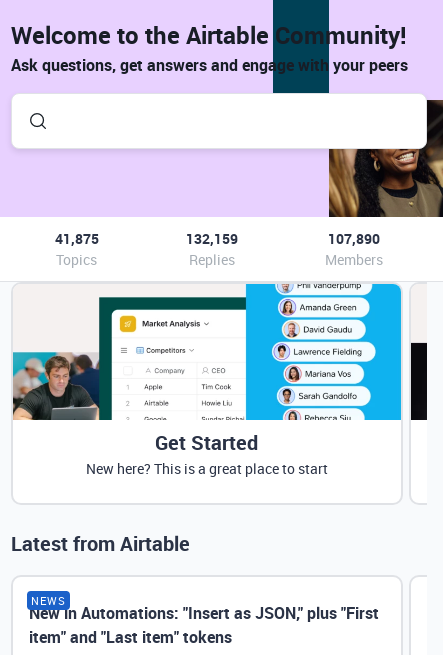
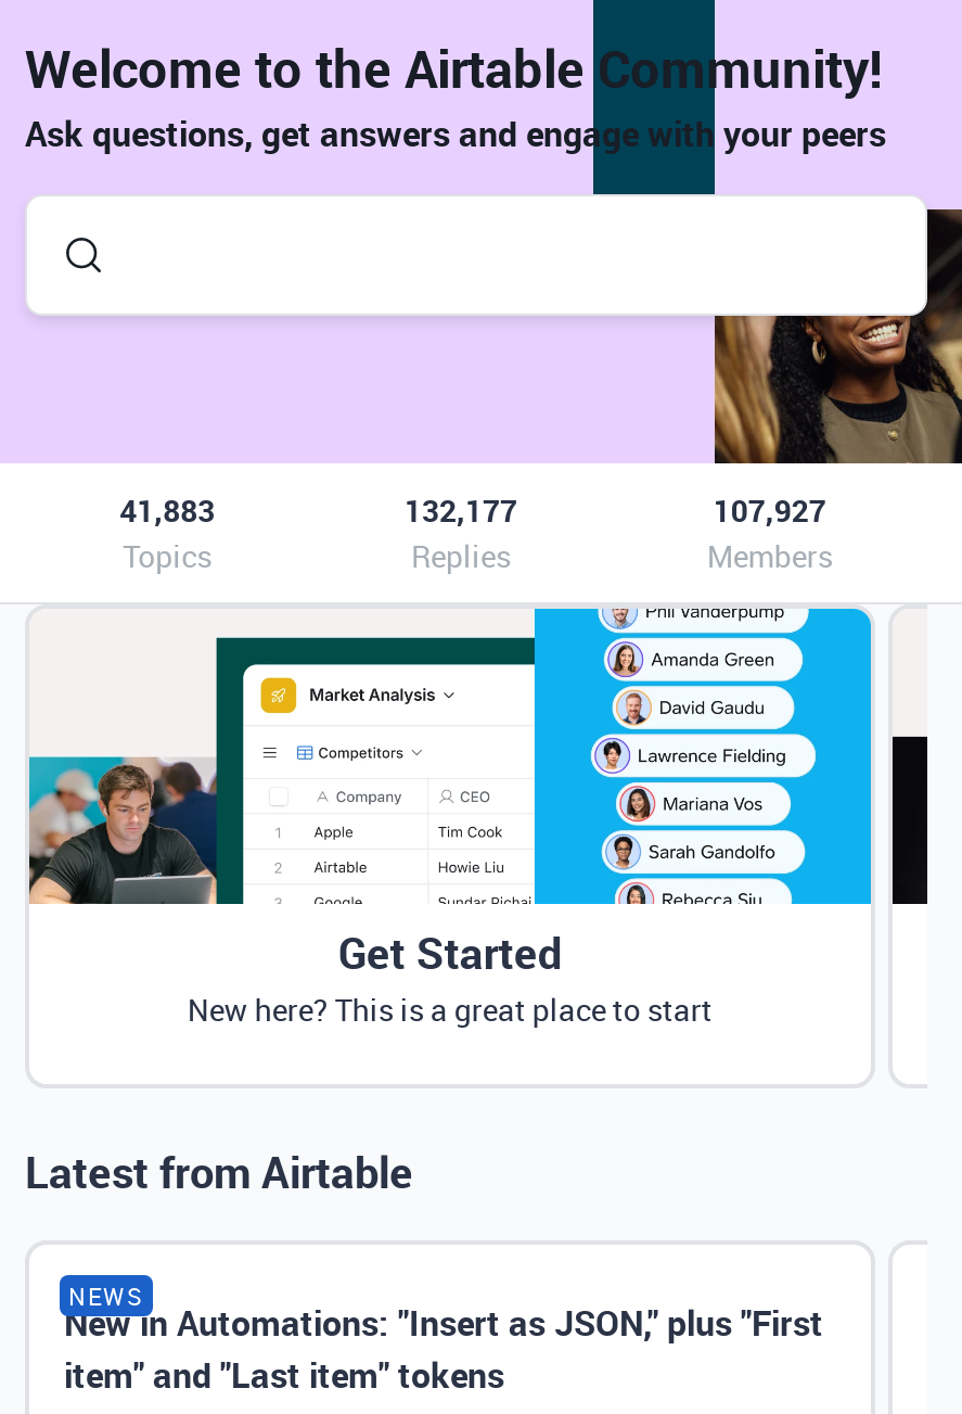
- 41,875
+ 41,883

- 132,159
+ 132,177

- 107,890
+ 107,927
